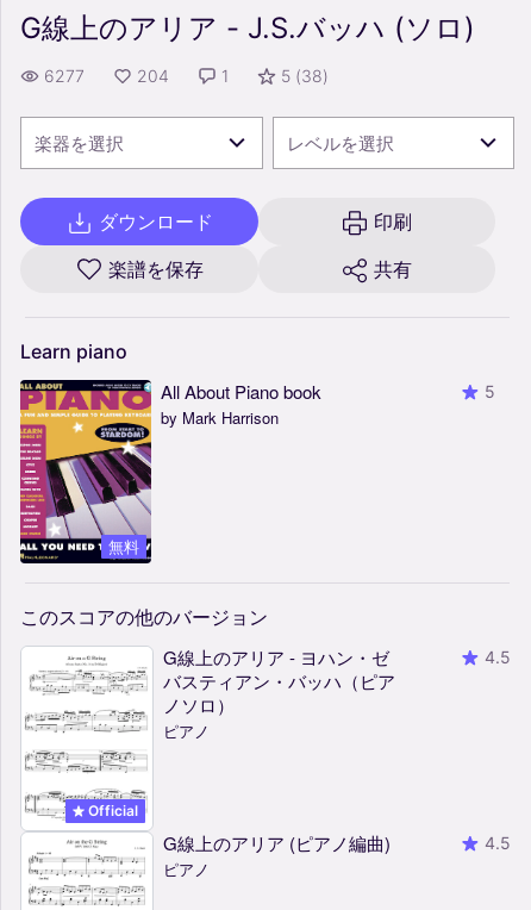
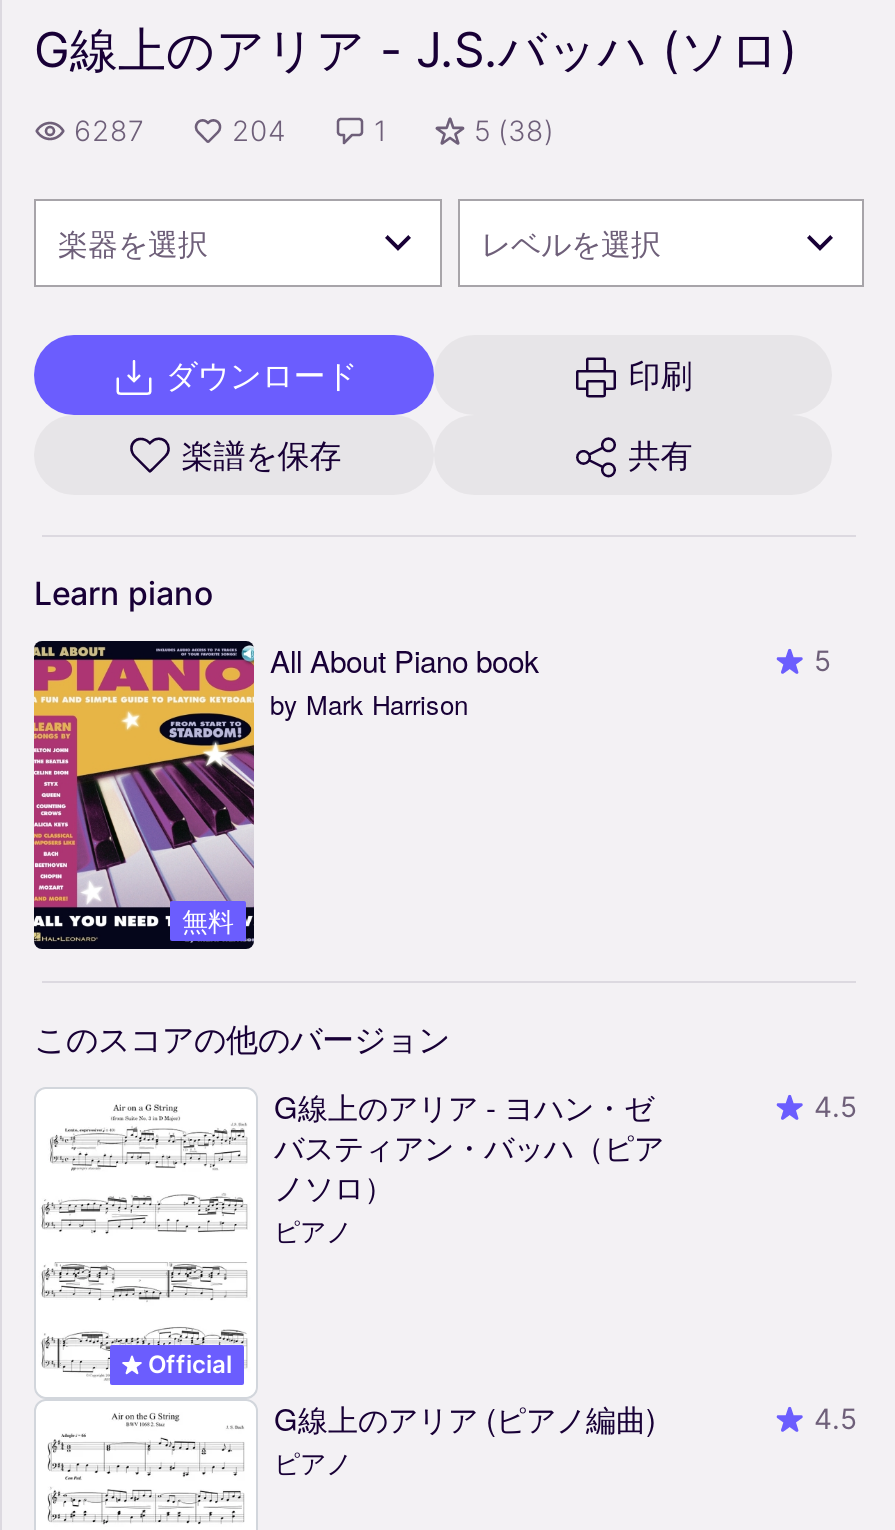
- 6277
+ 6287
